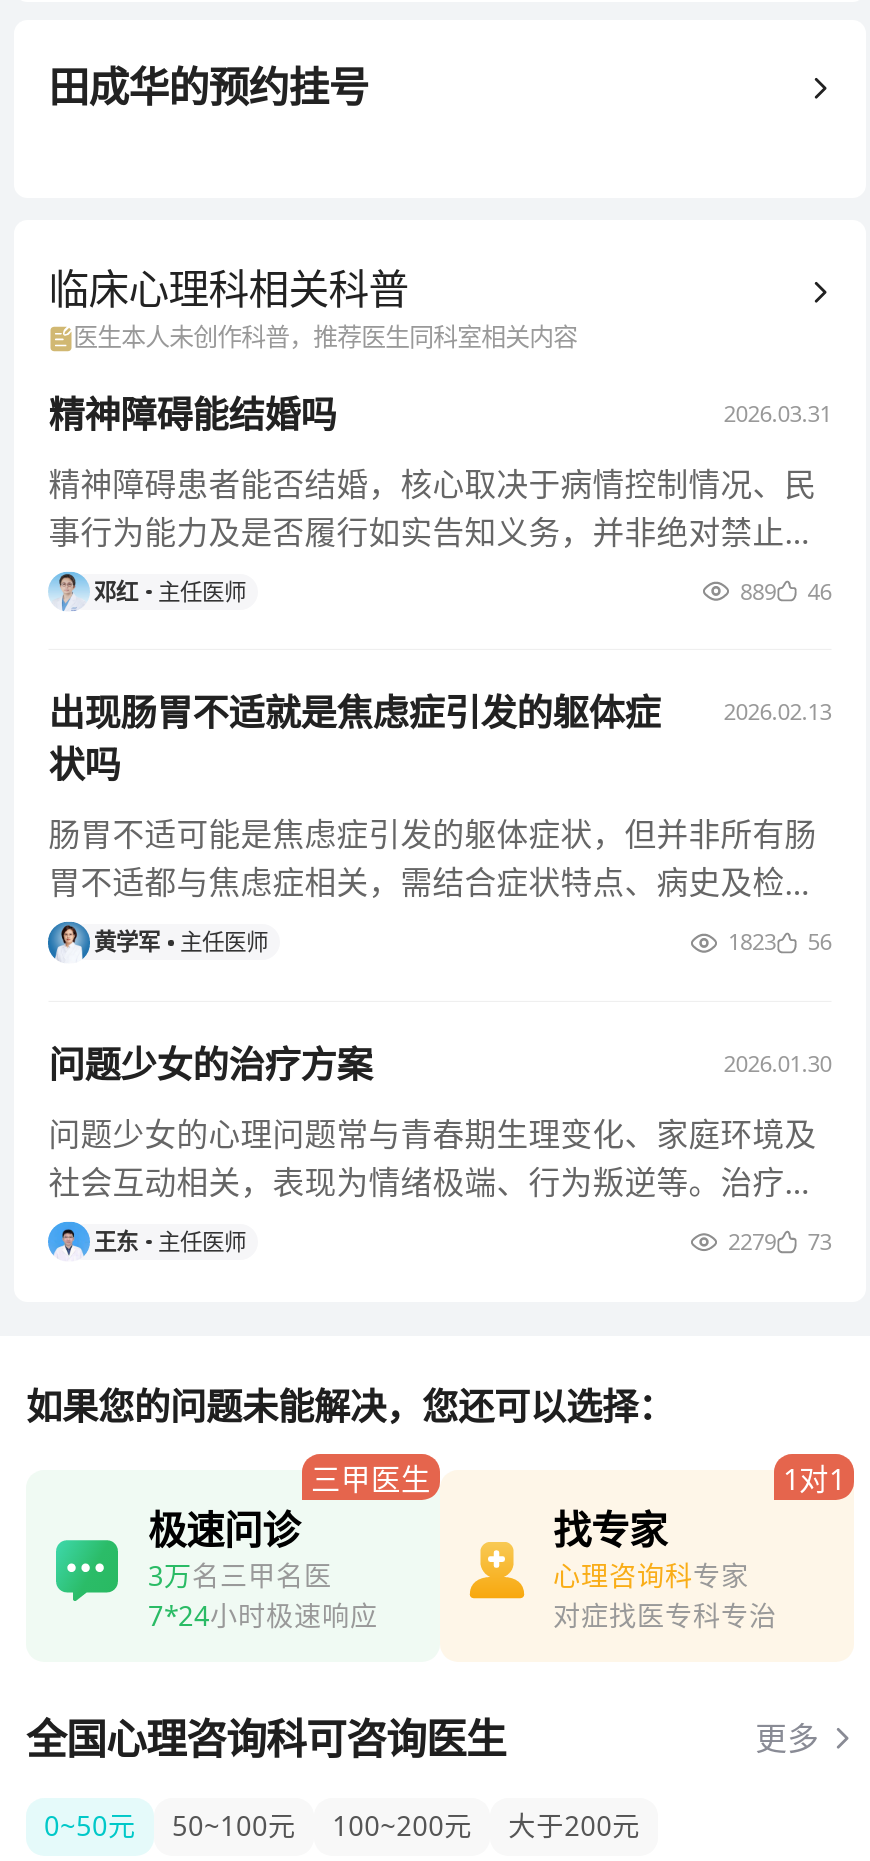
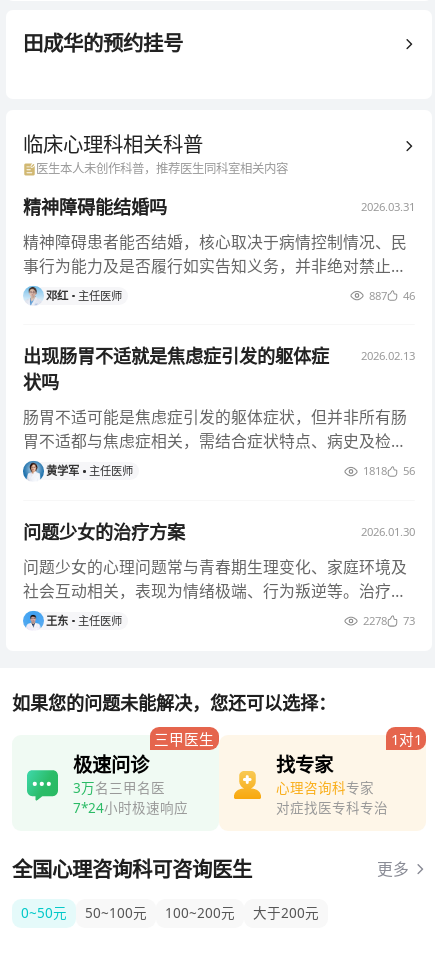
- 889 46
+ 887 46

- 1823 56
+ 1818 56

- 2279 73
+ 2278 73
